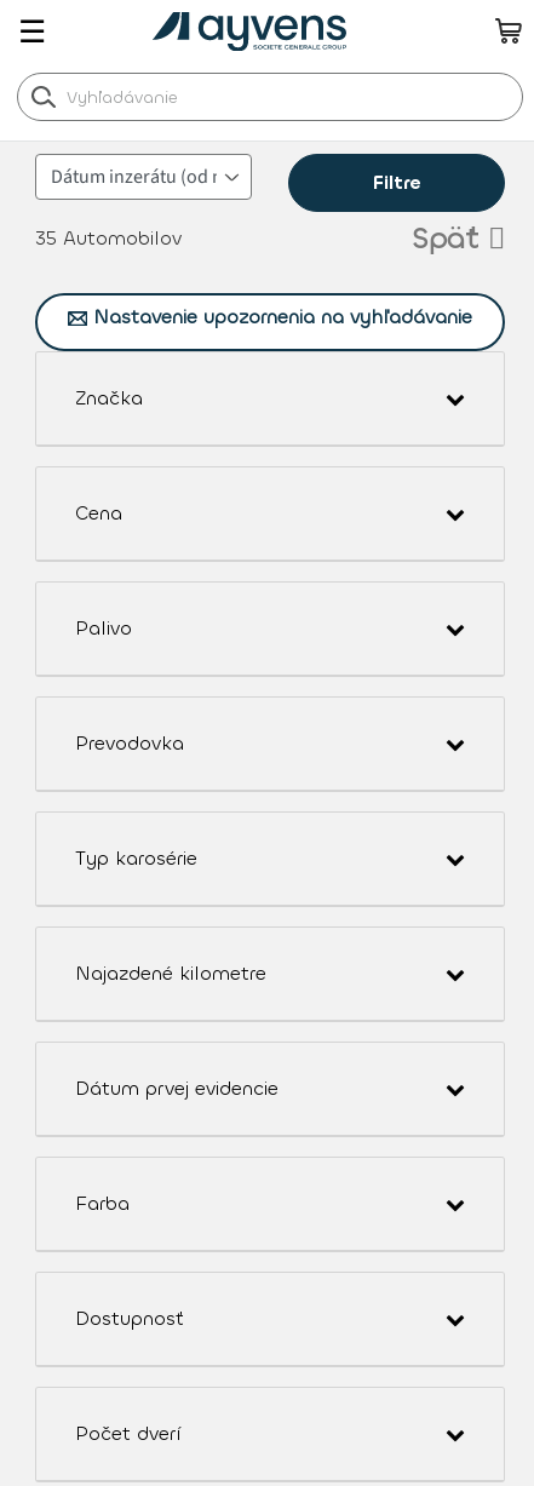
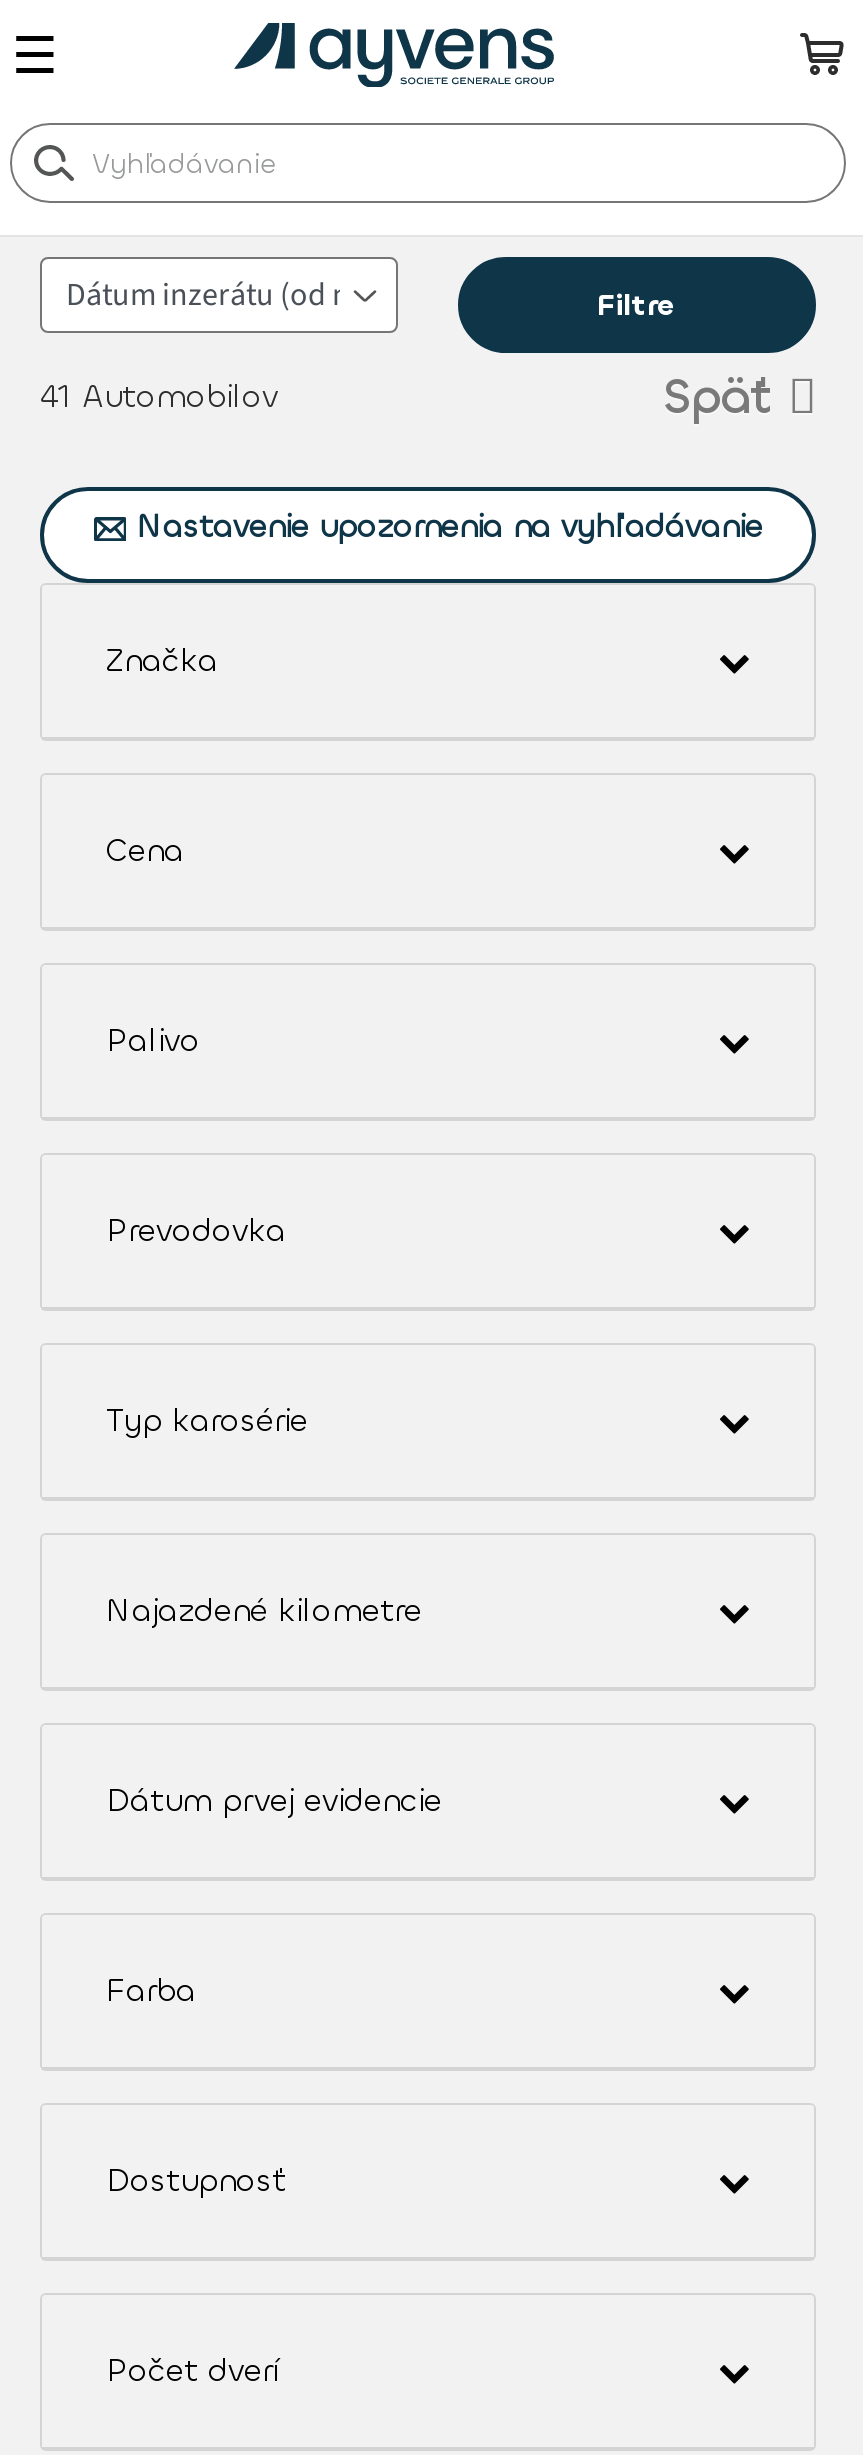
- 35 Automobilov
+ 41 Automobilov
